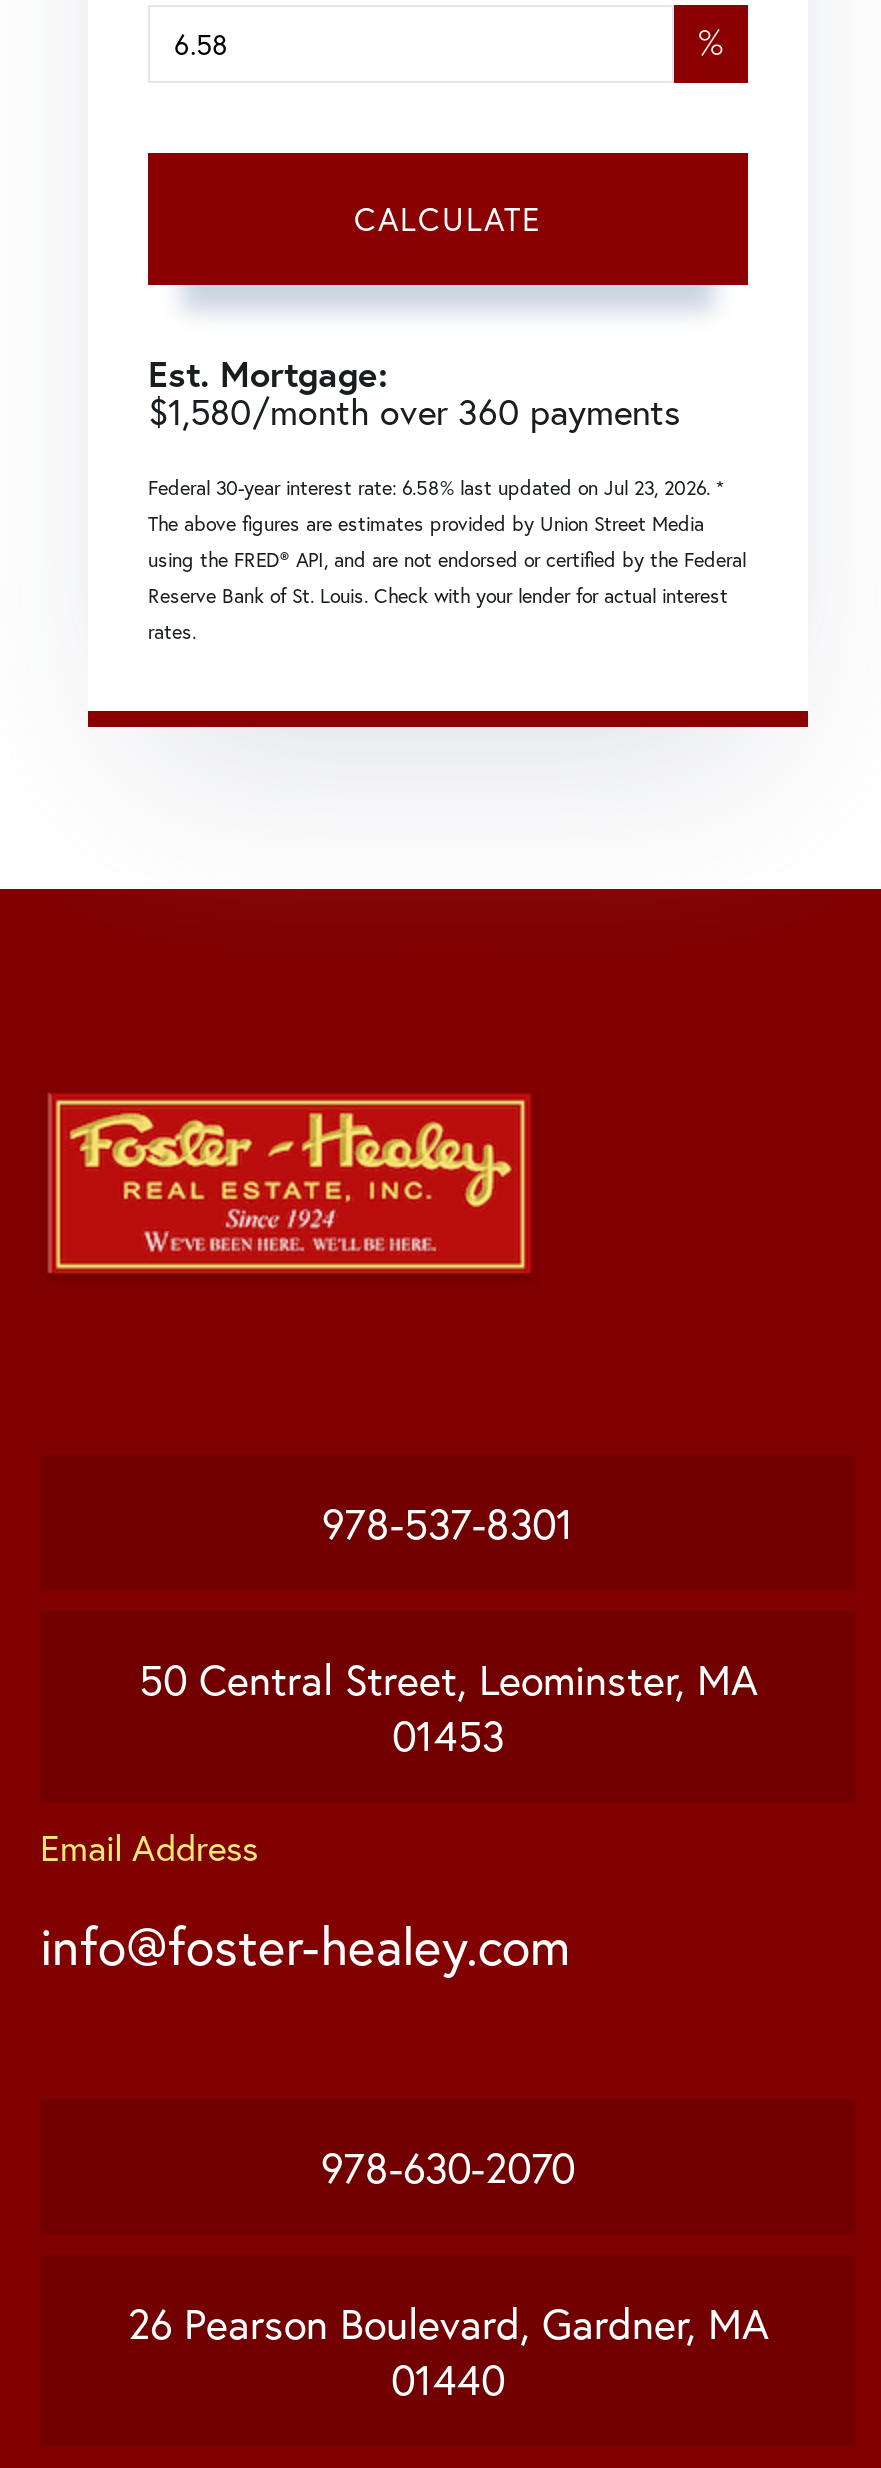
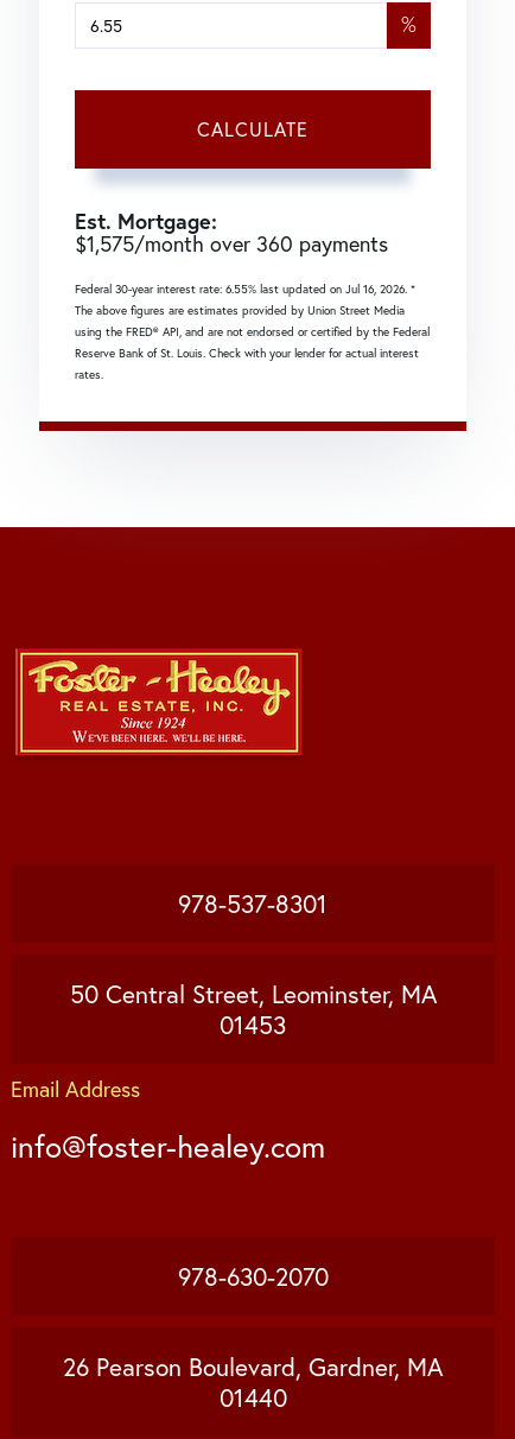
- $1,580/month over 360 payments
+ $1,575/month over 360 payments

- Federal 30-year interest rate: 6.58% last updated on Jul 23, 2026. *
+ Federal 30-year interest rate: 6.55% last updated on Jul 16, 2026. *
